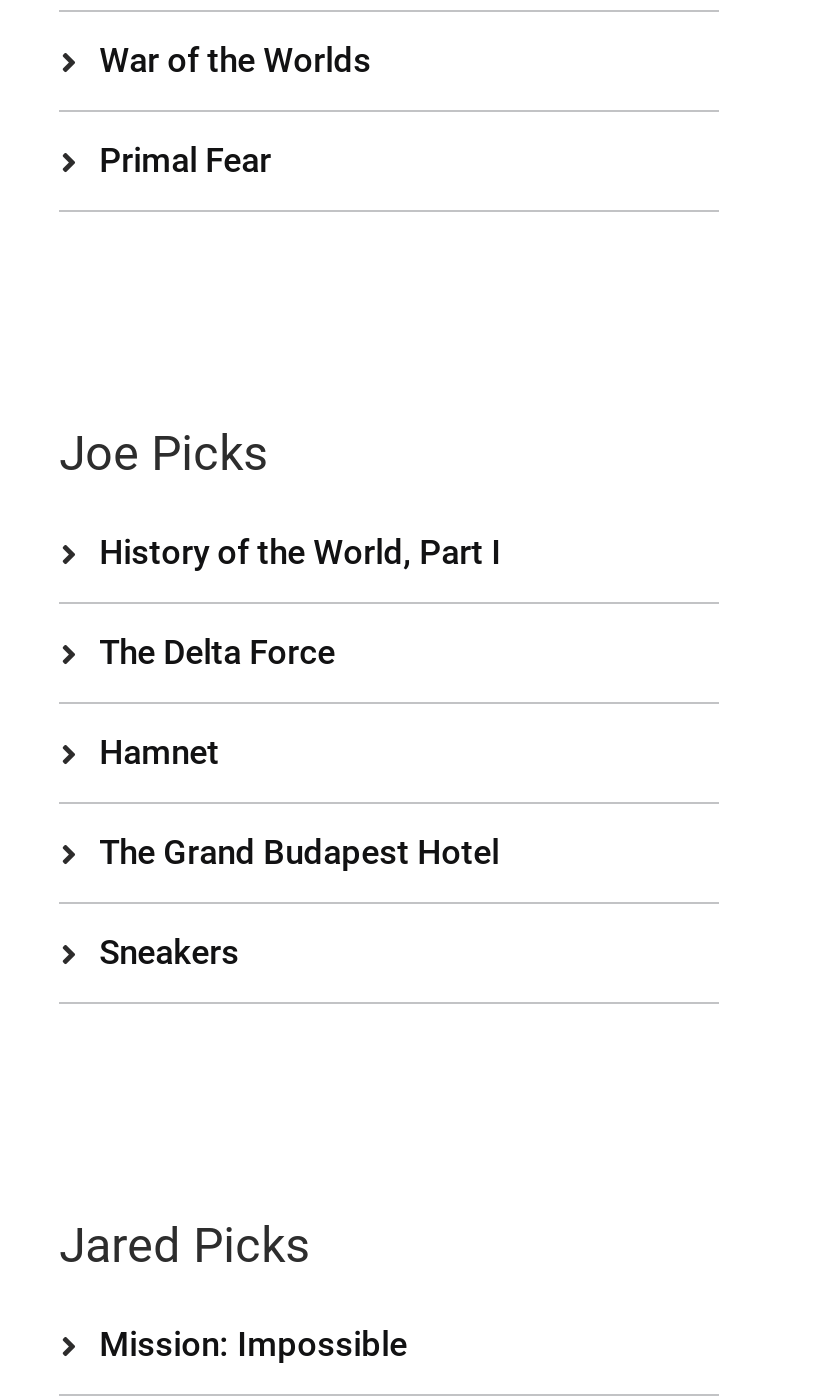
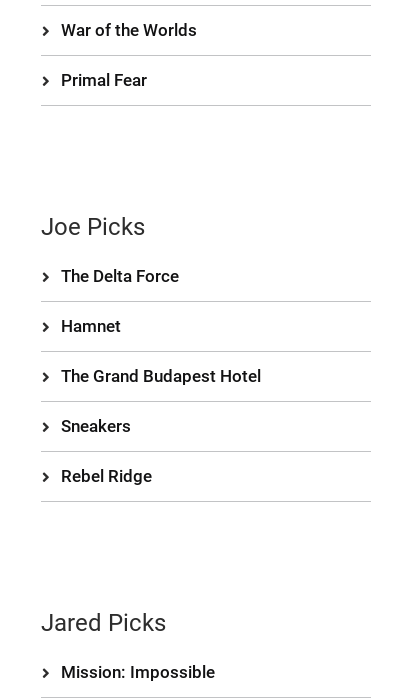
- History of the World, Part I

moved up: The Delta Force | Hamnet | The Grand Budapest Hotel | Sneakers

+ Rebel Ridge
